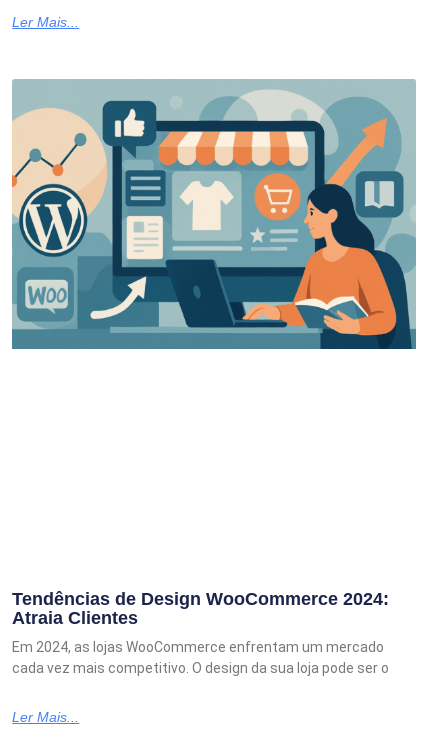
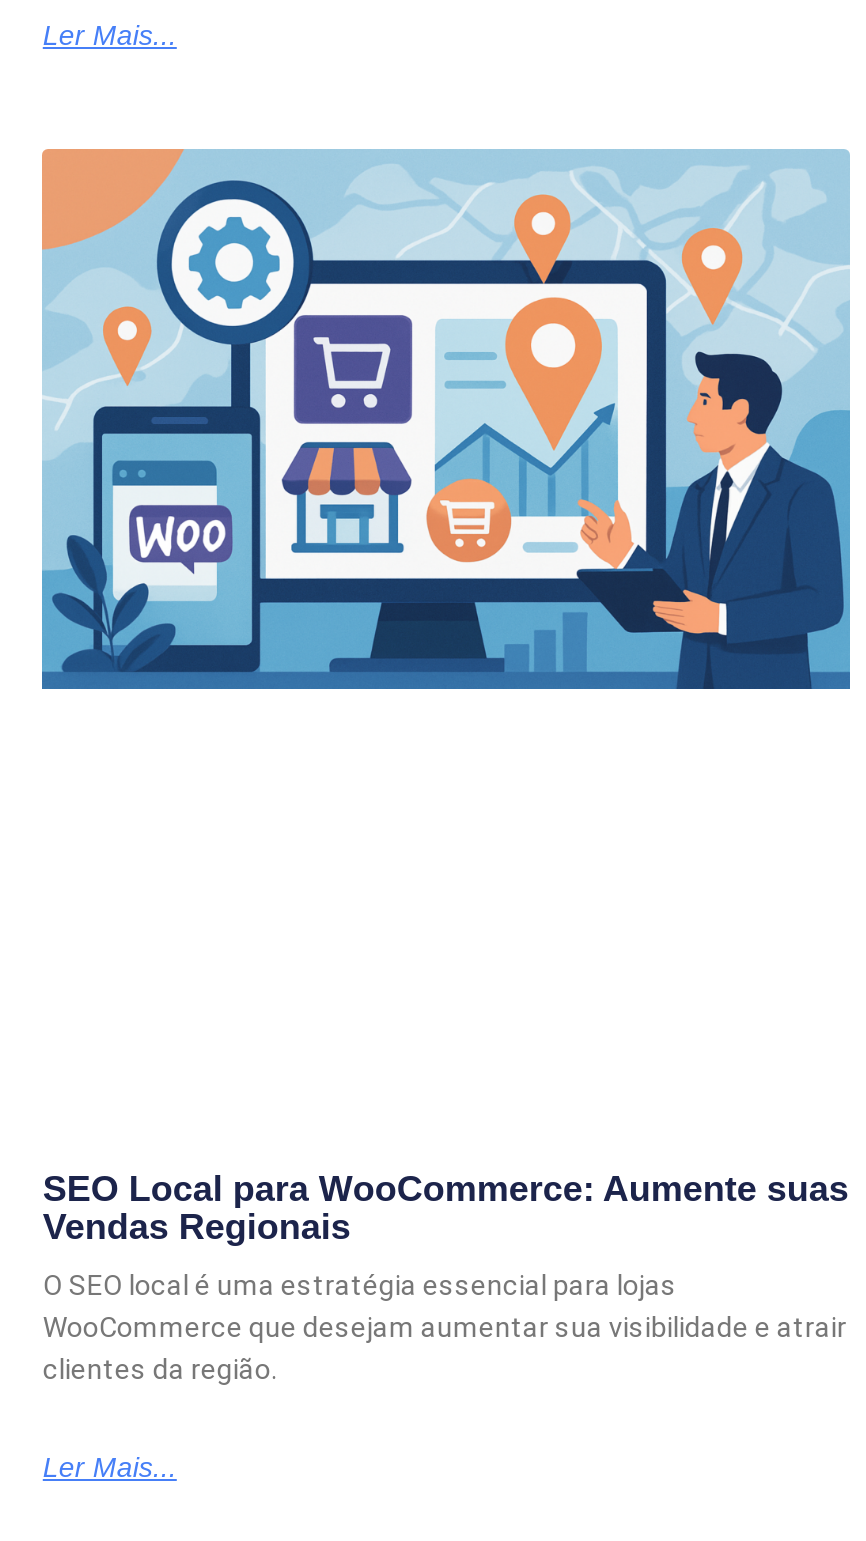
- [image]
+ [image]

- Tendências de Design WooCommerce 2024:
- Atraia Clientes
+ SEO Local para WooCommerce: Aumente suas
+ Vendas Regionais

- Em 2024, as lojas WooCommerce enfrentam um mercado
- cada vez mais competitivo. O design da sua loja pode ser o
+ O SEO local é uma estratégia essencial para lojas
+ WooCommerce que desejam aumentar sua visibilidade e atrair
+ clientes da região.
